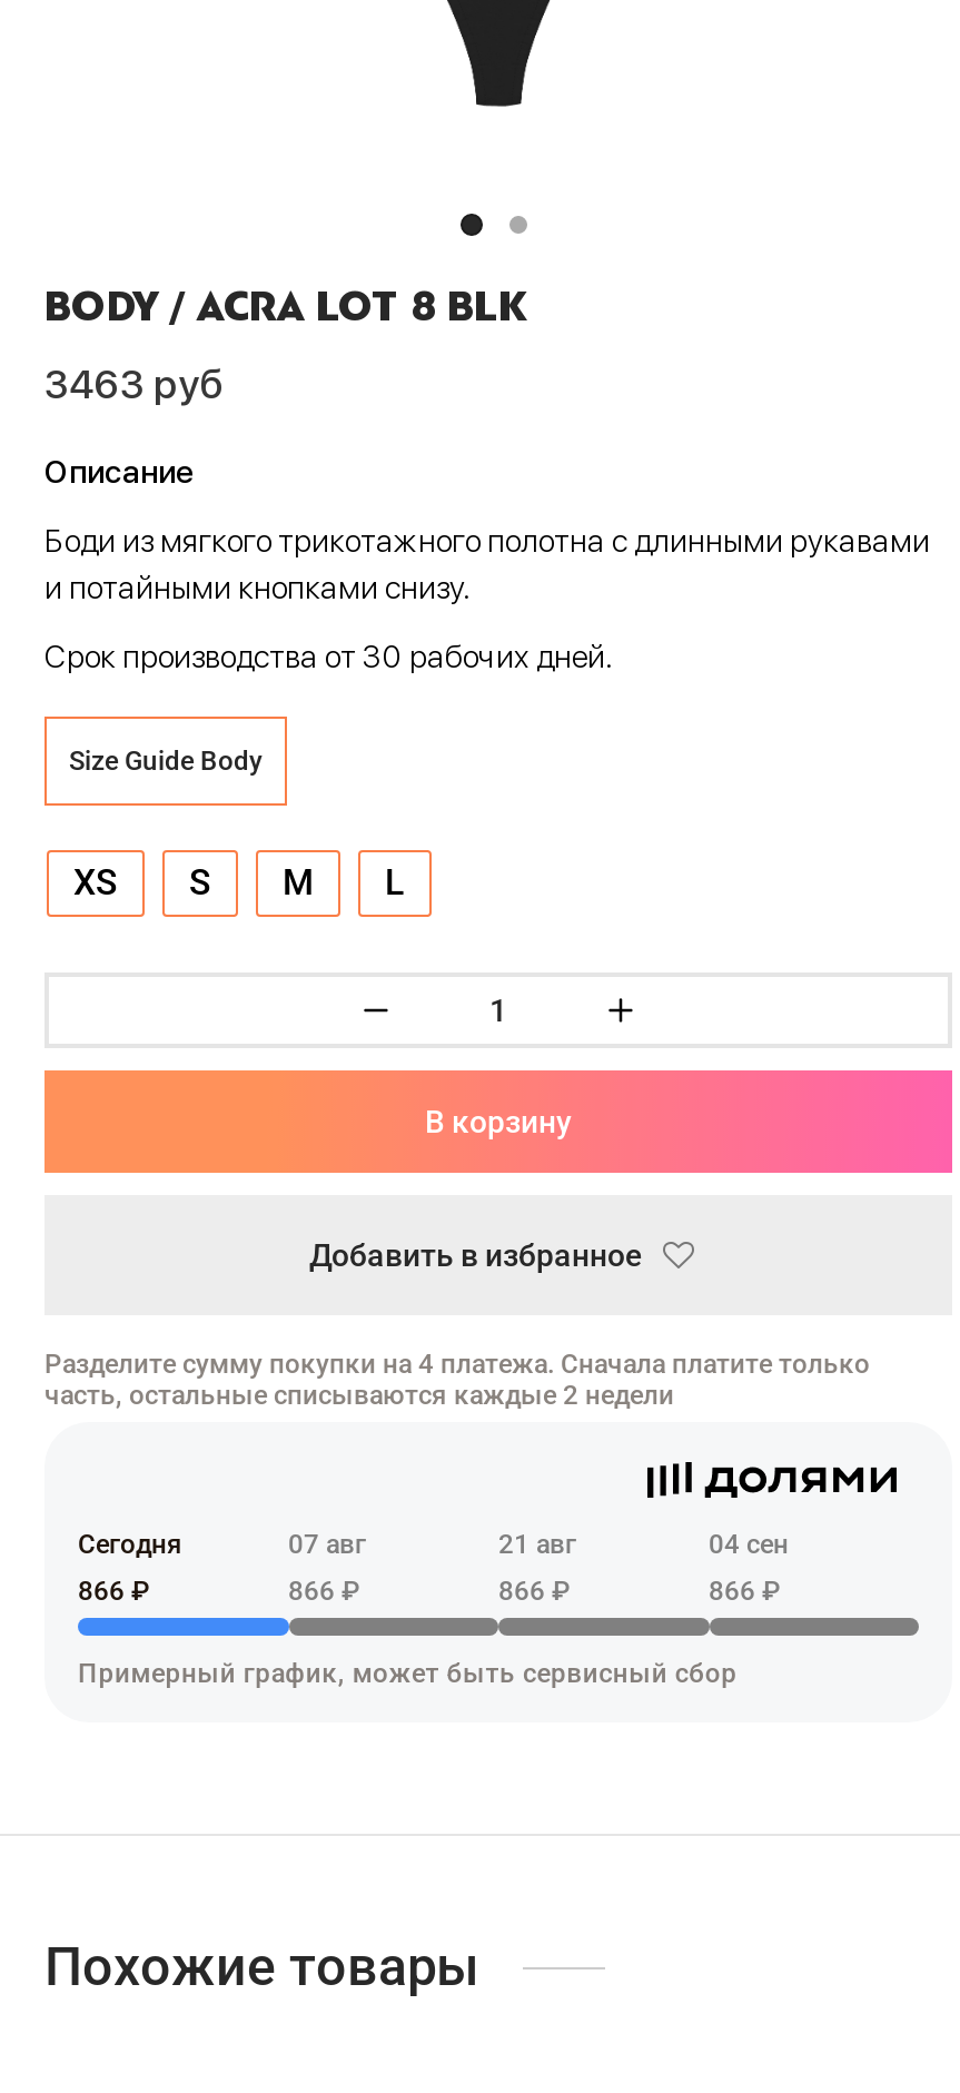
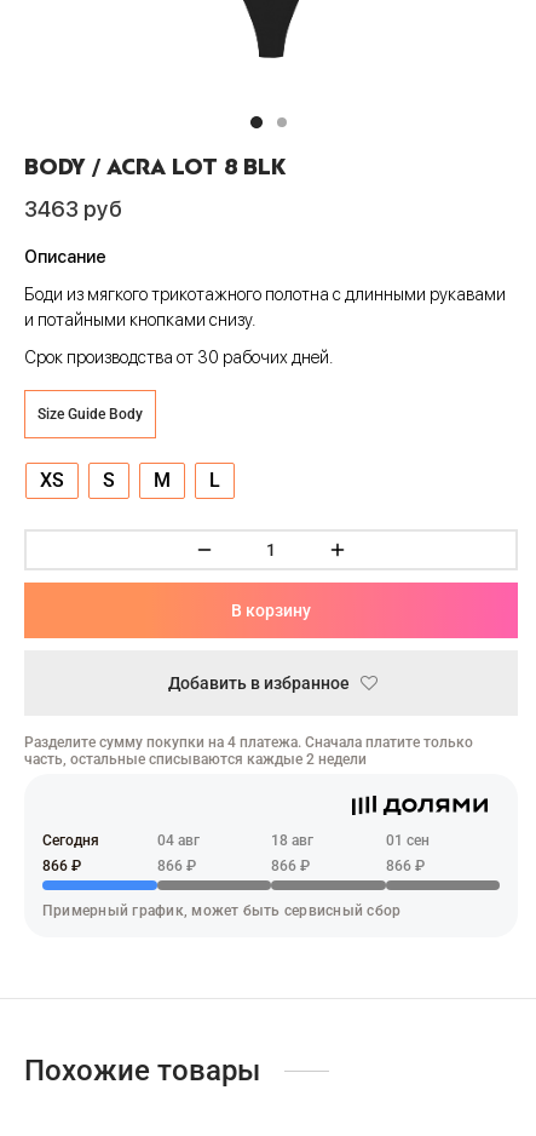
- 07 авг
+ 04 авг

- 21 авг
+ 18 авг

- 04 сен
+ 01 сен
